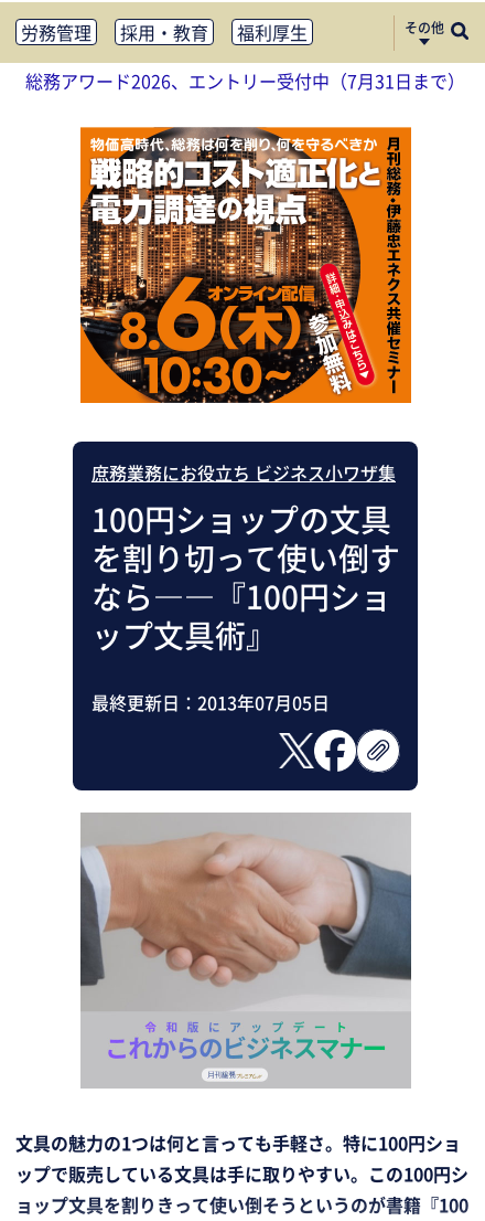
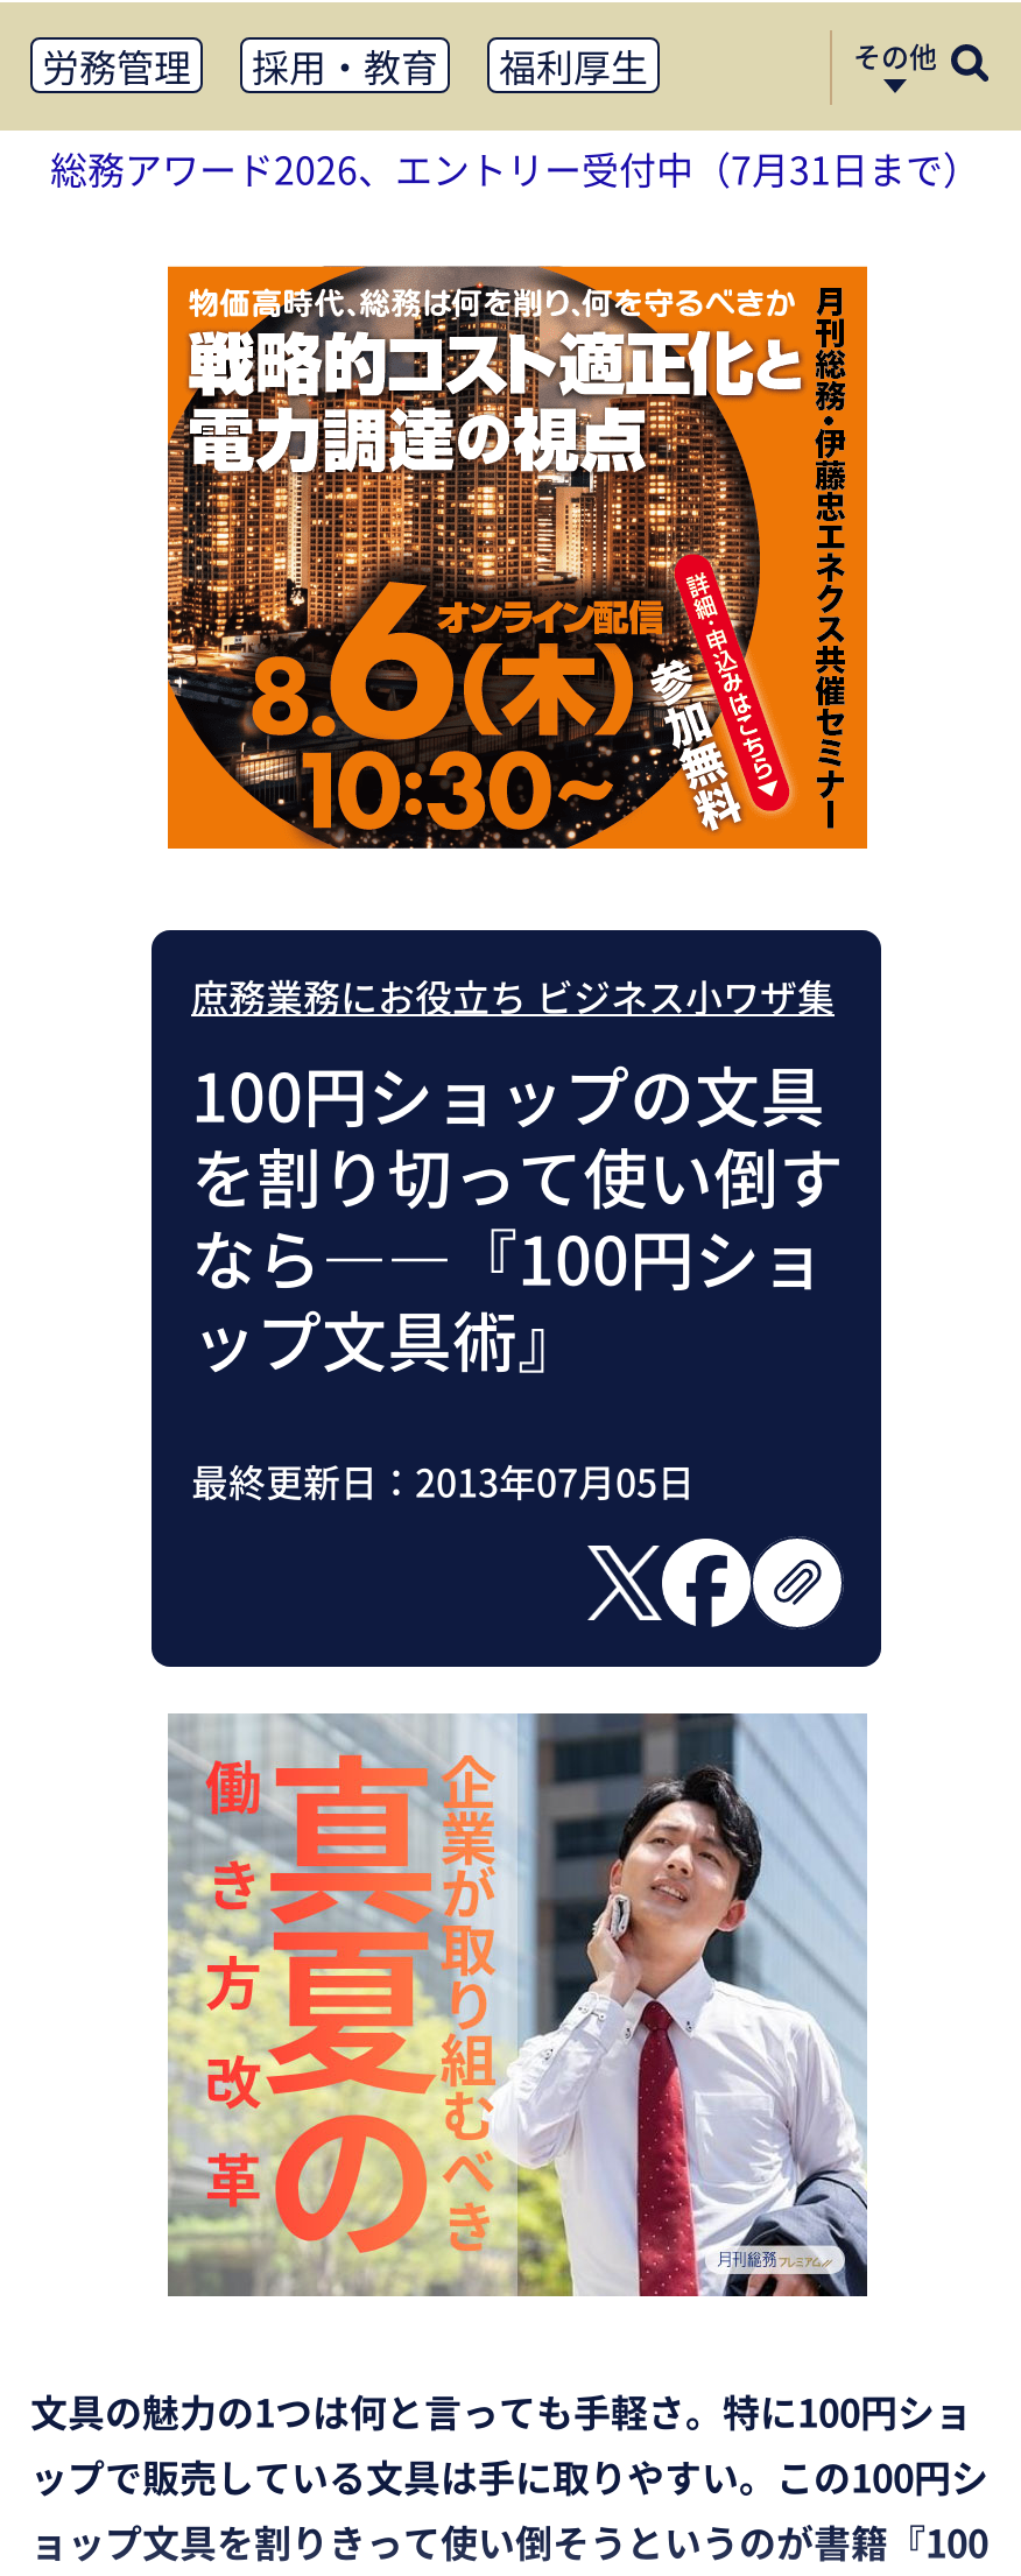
- [image]
+ [image]
